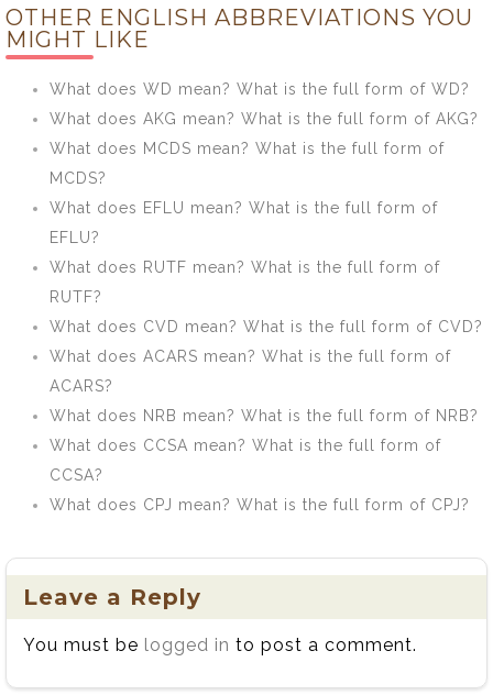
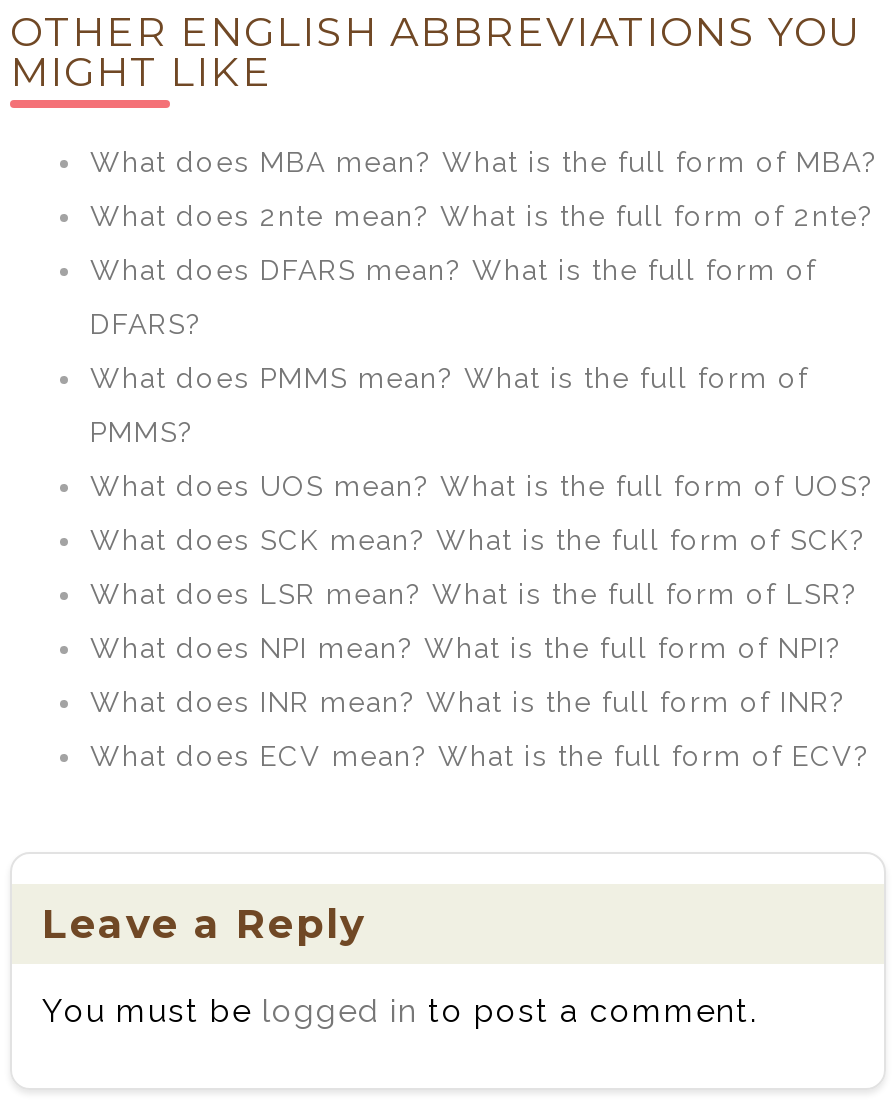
- What does WD mean? What is the full form of WD?
- What does AKG mean? What is the full form of AKG?
- What does MCDS mean? What is the full form of
- MCDS?
- What does EFLU mean? What is the full form of
- EFLU?
- What does RUTF mean? What is the full form of
- RUTF?
- What does CVD mean? What is the full form of CVD?
- What does ACARS mean? What is the full form of
- ACARS?
- What does NRB mean? What is the full form of NRB?
- What does CCSA mean? What is the full form of
- CCSA?
- What does CPJ mean? What is the full form of CPJ?
+ What does MBA mean? What is the full form of MBA?
+ What does 2nte mean? What is the full form of 2nte?
+ What does DFARS mean? What is the full form of
+ DFARS?
+ What does PMMS mean? What is the full form of
+ PMMS?
+ What does UOS mean? What is the full form of UOS?
+ What does SCK mean? What is the full form of SCK?
+ What does LSR mean? What is the full form of LSR?
+ What does NPI mean? What is the full form of NPI?
+ What does INR mean? What is the full form of INR?
+ What does ECV mean? What is the full form of ECV?
